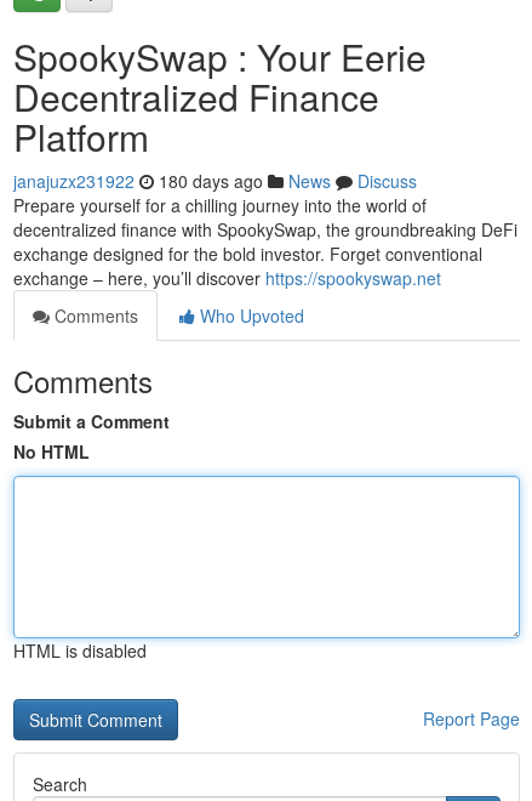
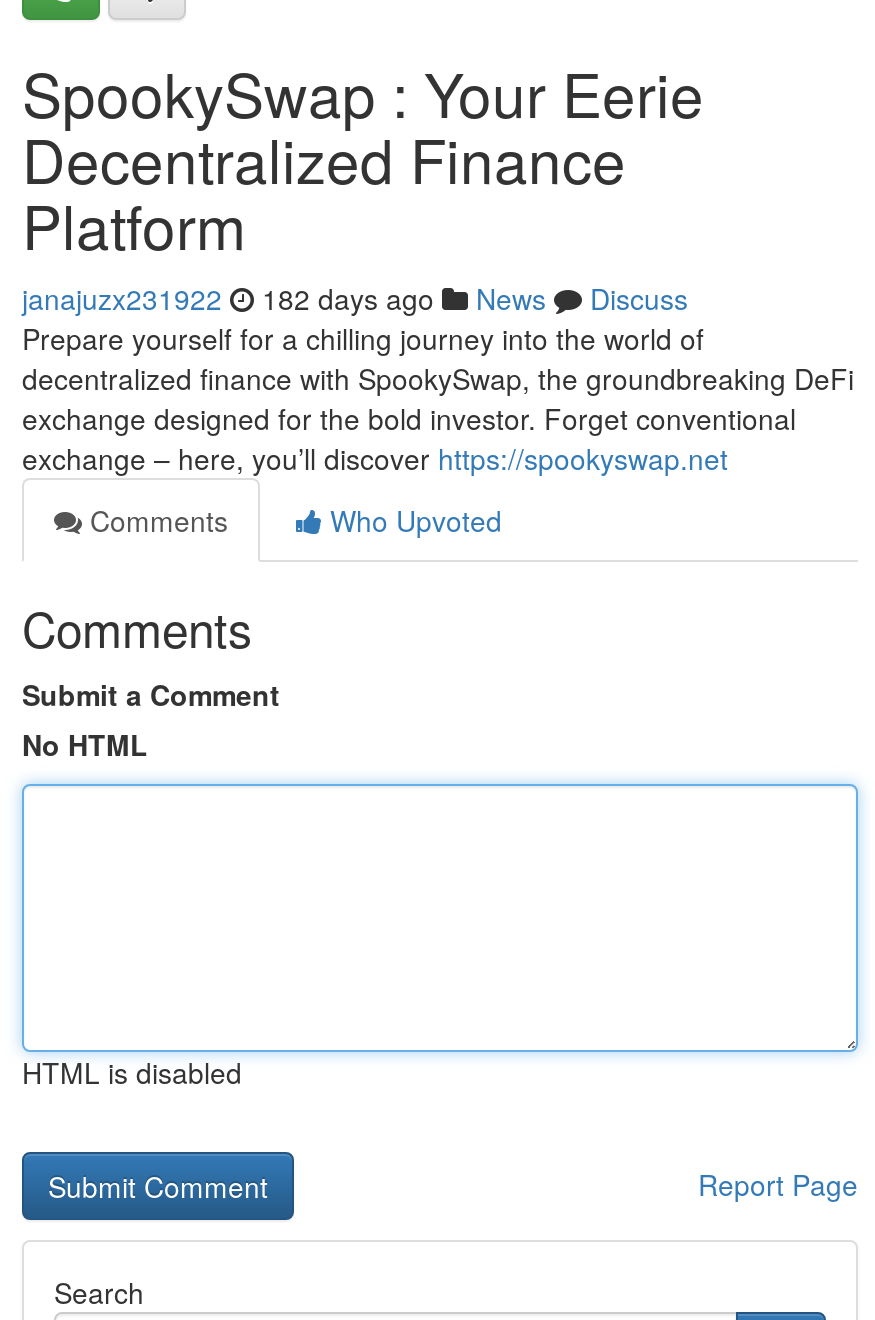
- janajuzx231922 180 days ago News Discuss
+ janajuzx231922 182 days ago News Discuss
